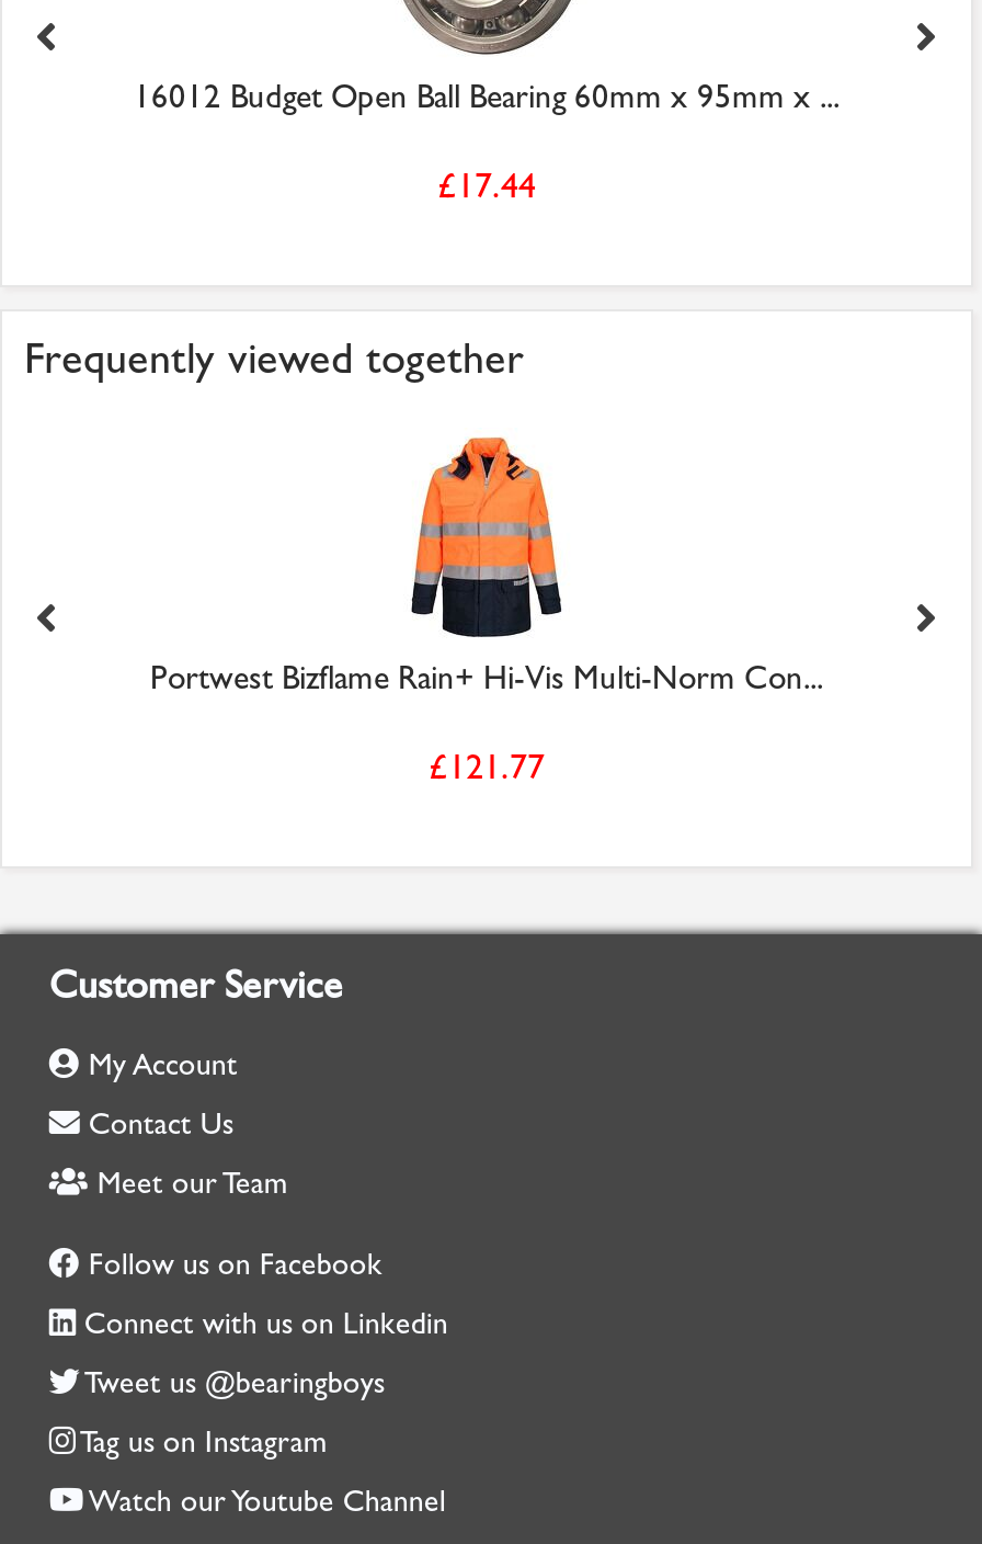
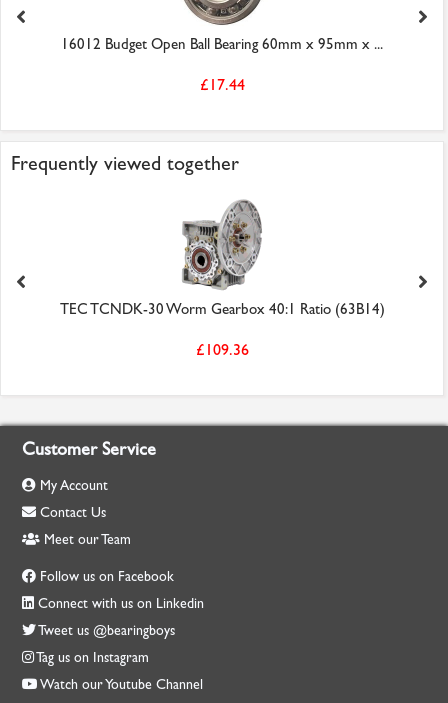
- [image]
- Portwest Bizflame Rain+ Hi-Vis Multi-Norm Con...
+ [image]
+ TEC TCNDK-30 Worm Gearbox 40:1 Ratio (63B14)

- £121.77
+ £109.36
